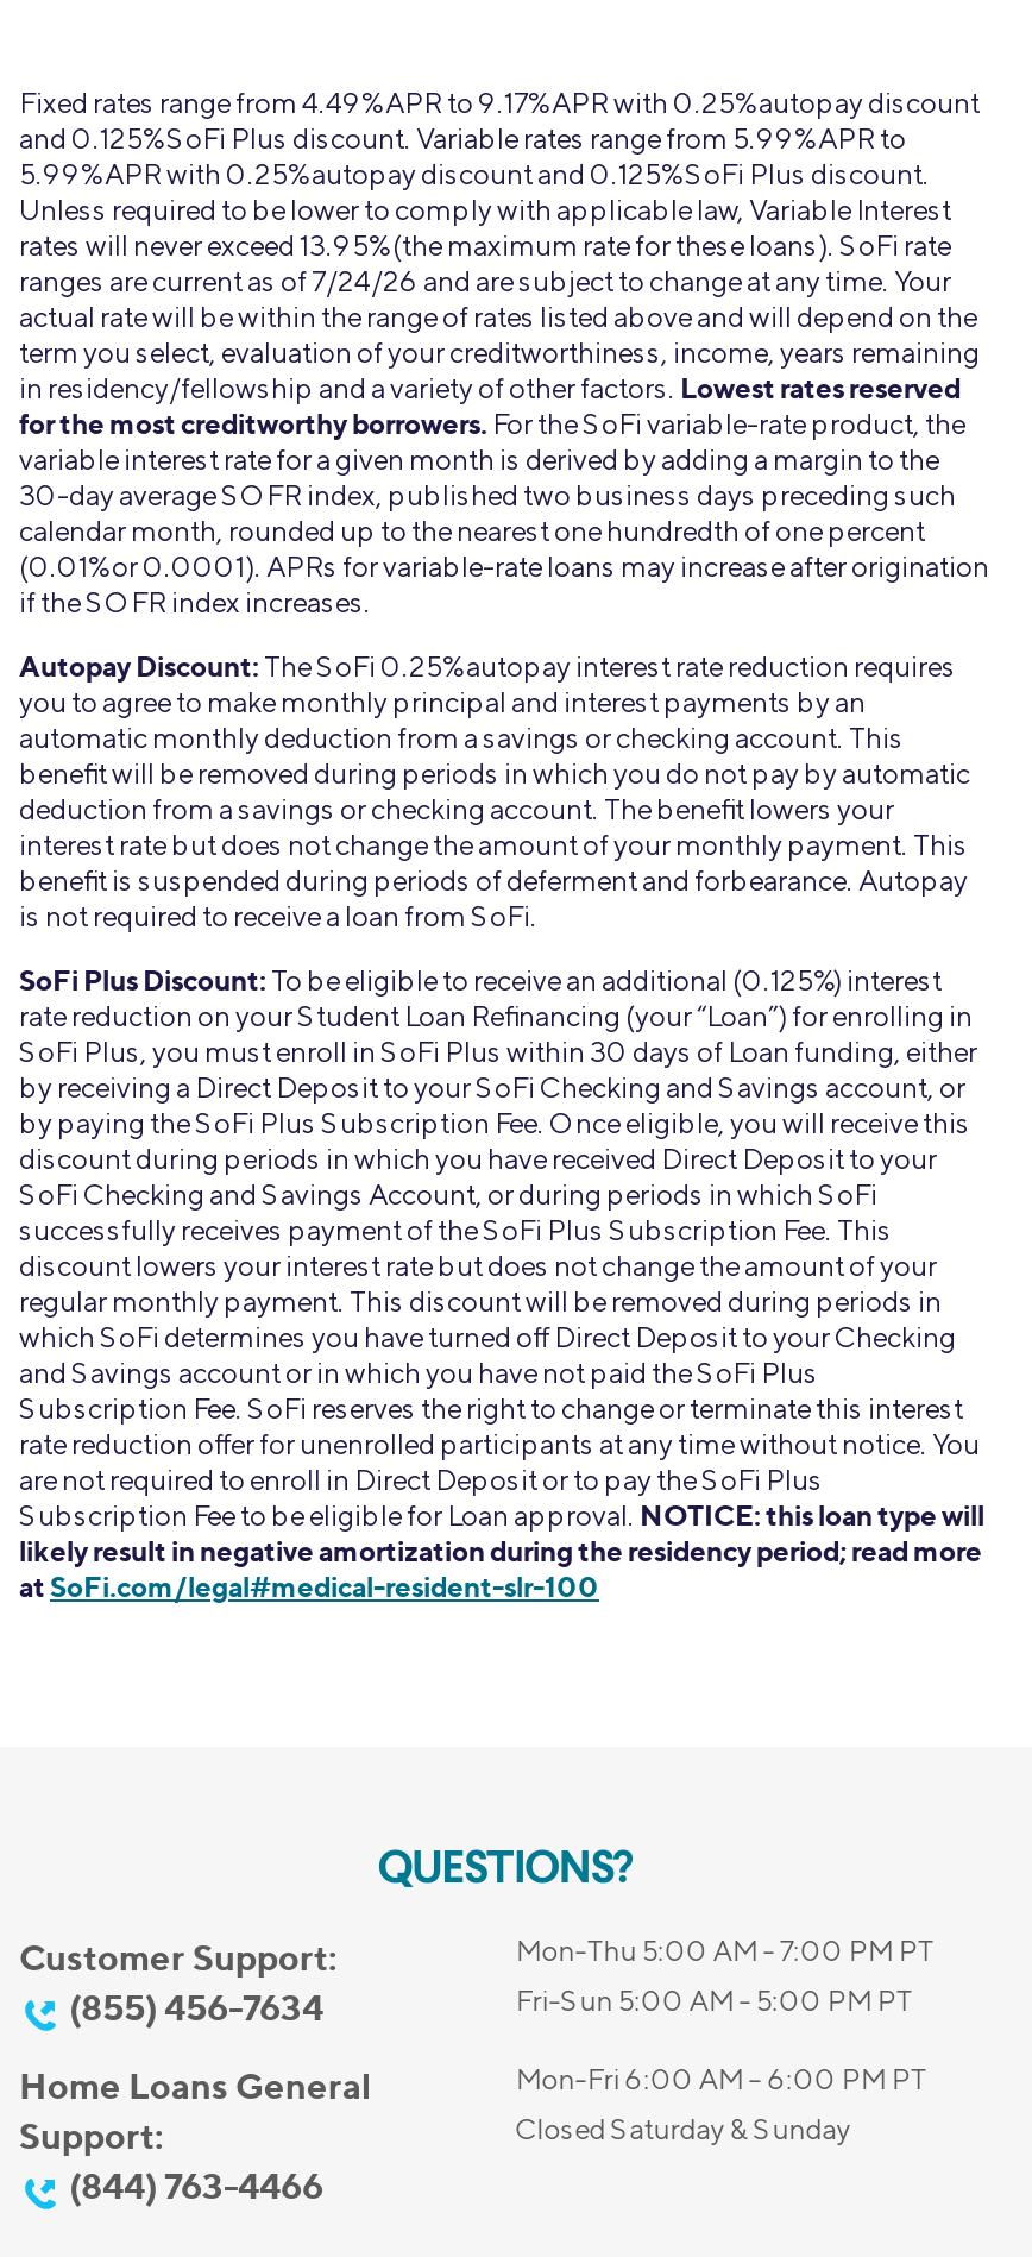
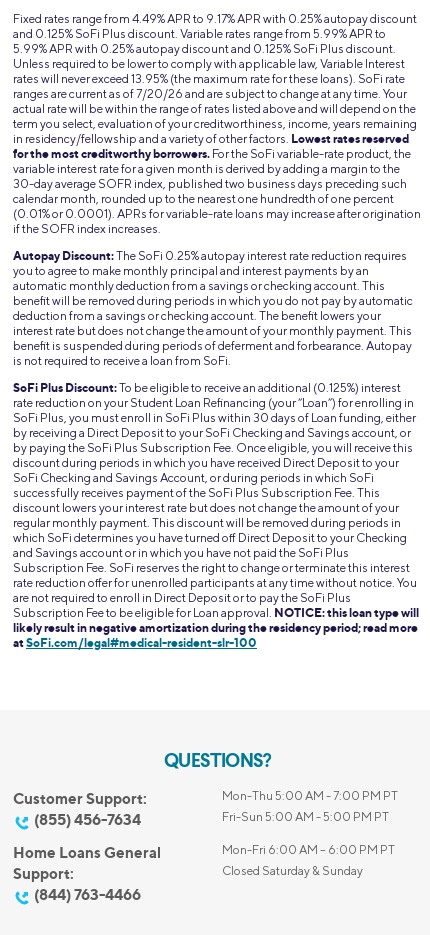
- ranges are current as of 7/24/26 and are subject to change at any time. Your
+ ranges are current as of 7/20/26 and are subject to change at any time. Your
